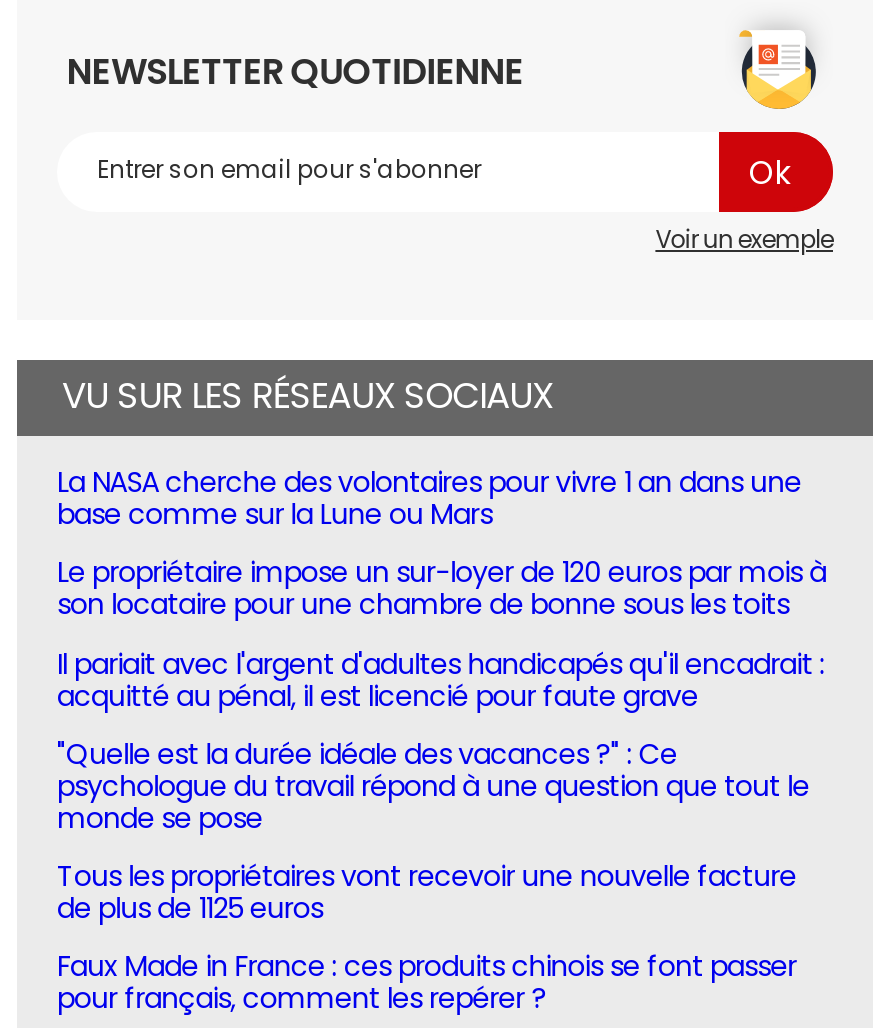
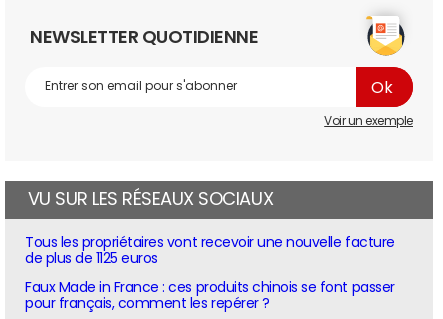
- La NASA cherche des volontaires pour vivre 1 an dans une
- base comme sur la Lune ou Mars
- Le propriétaire impose un sur-loyer de 120 euros par mois à
- son locataire pour une chambre de bonne sous les toits
- Il pariait avec l'argent d'adultes handicapés qu'il encadrait :
- acquitté au pénal, il est licencié pour faute grave
- "Quelle est la durée idéale des vacances ?" : Ce
- psychologue du travail répond à une question que tout le
- monde se pose
